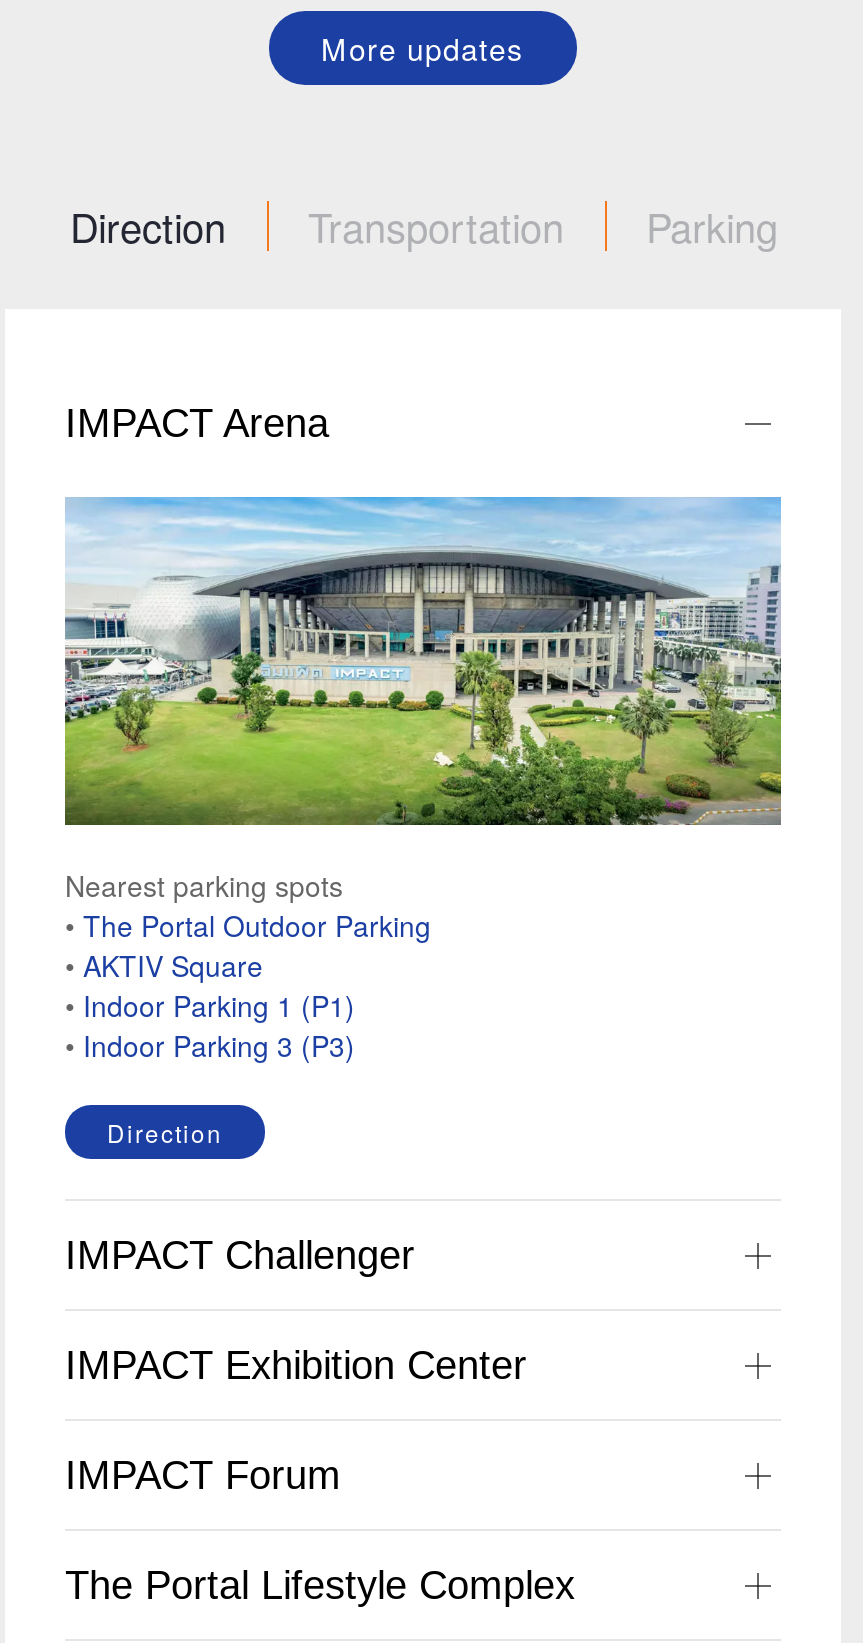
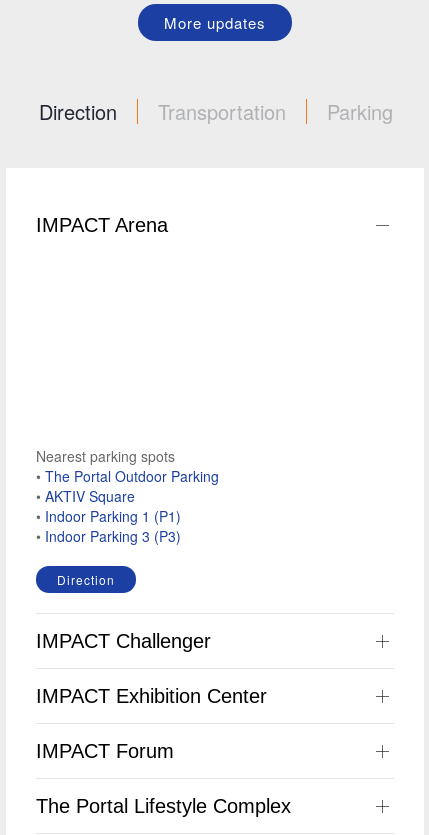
- [image]
